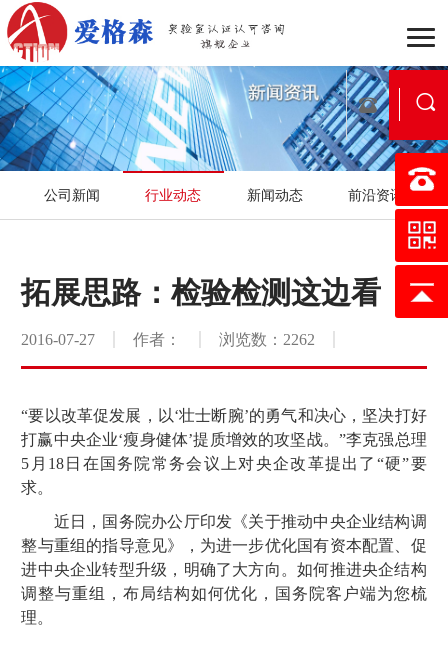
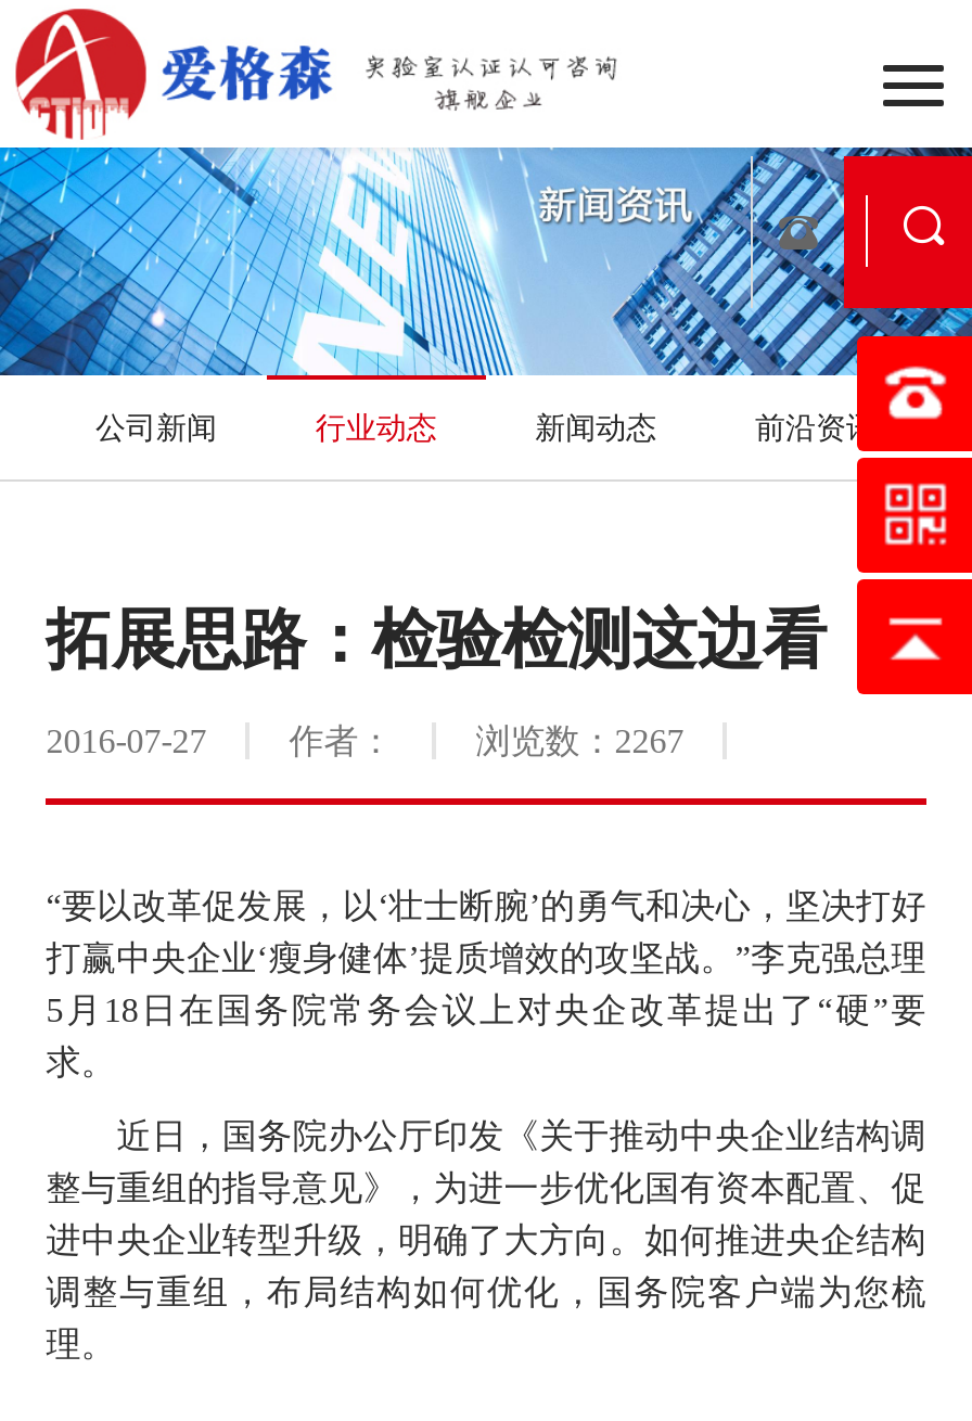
- 浏览数：2262
+ 浏览数：2267
